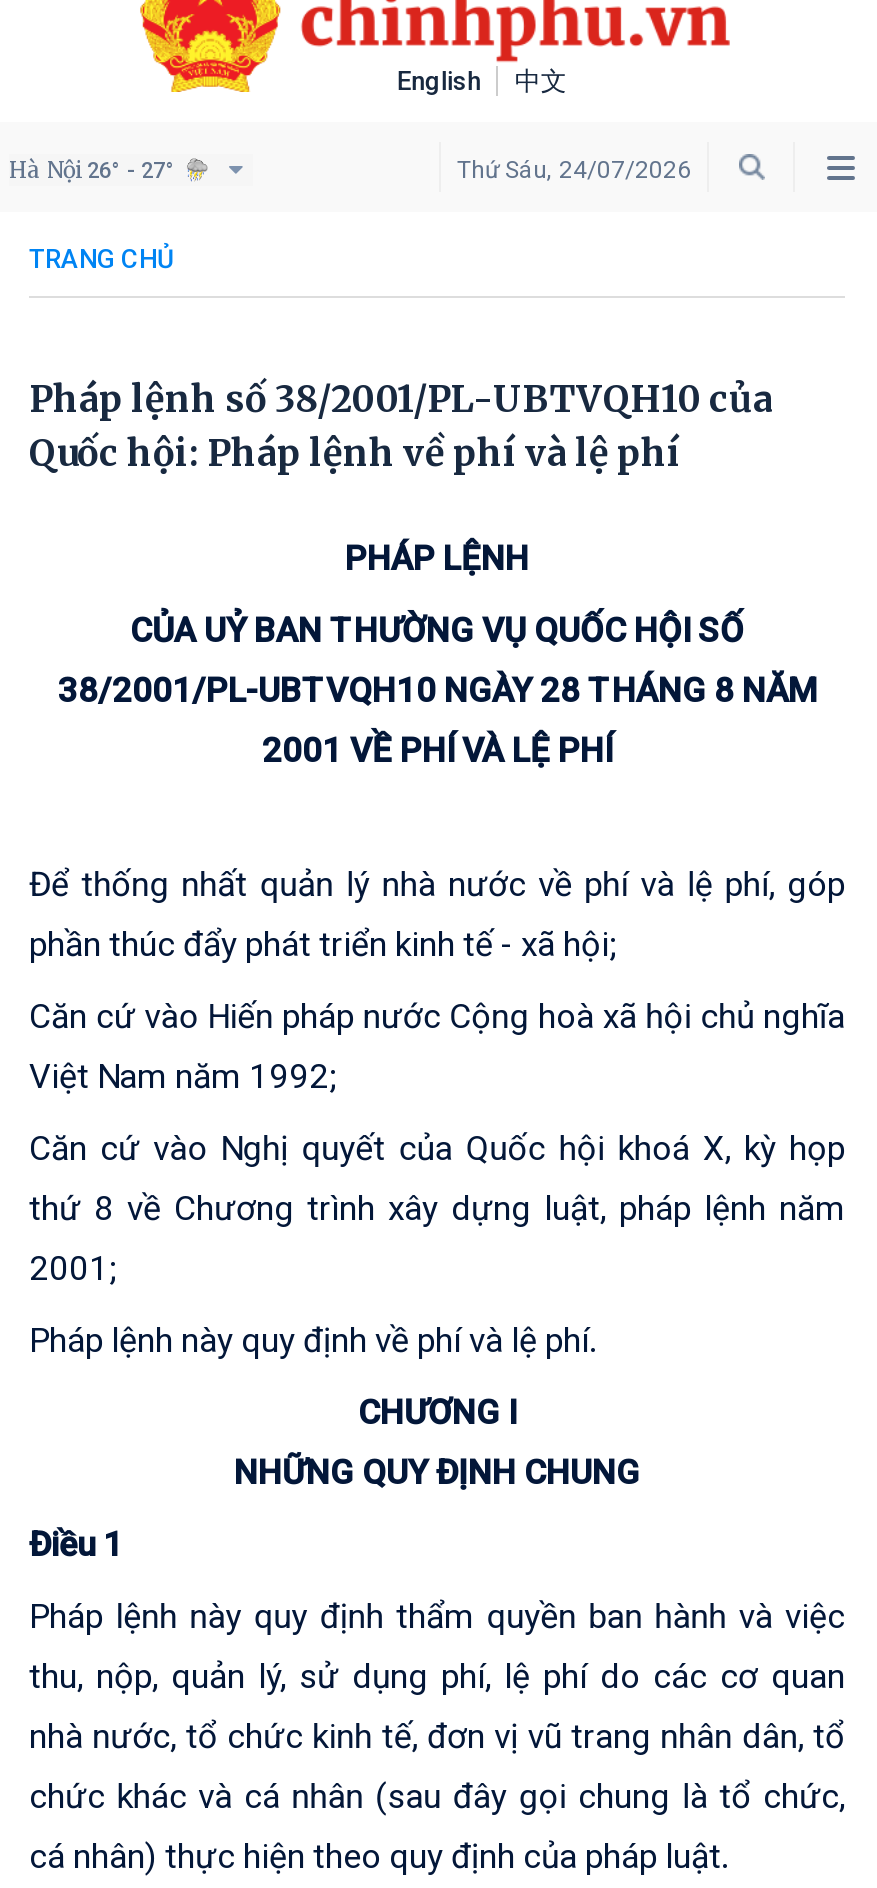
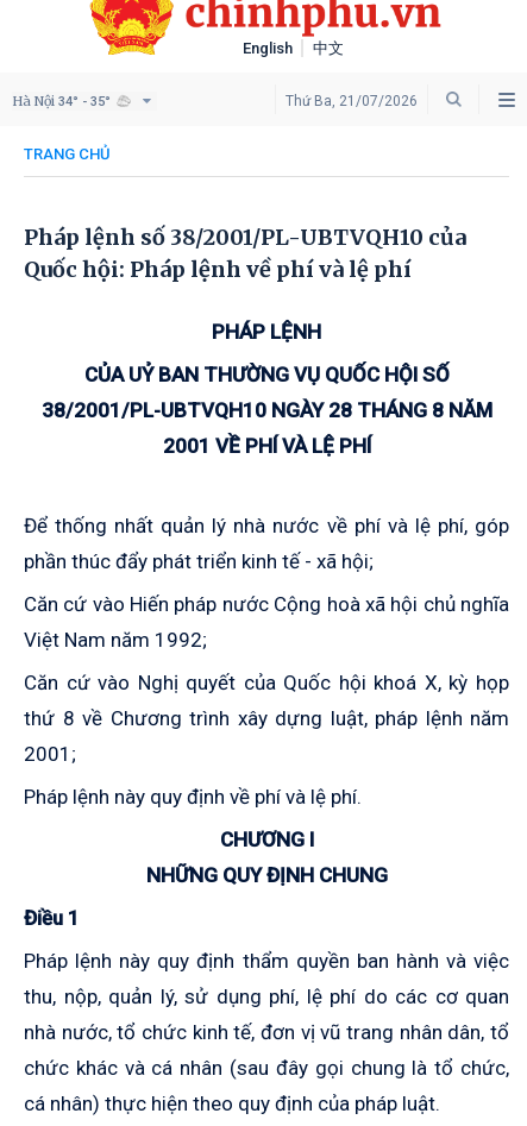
- Hà Nội 26° - 27°
+ Hà Nội 34° - 35°

- Thứ Sáu, 24/07/2026
+ Thứ Ba, 21/07/2026
